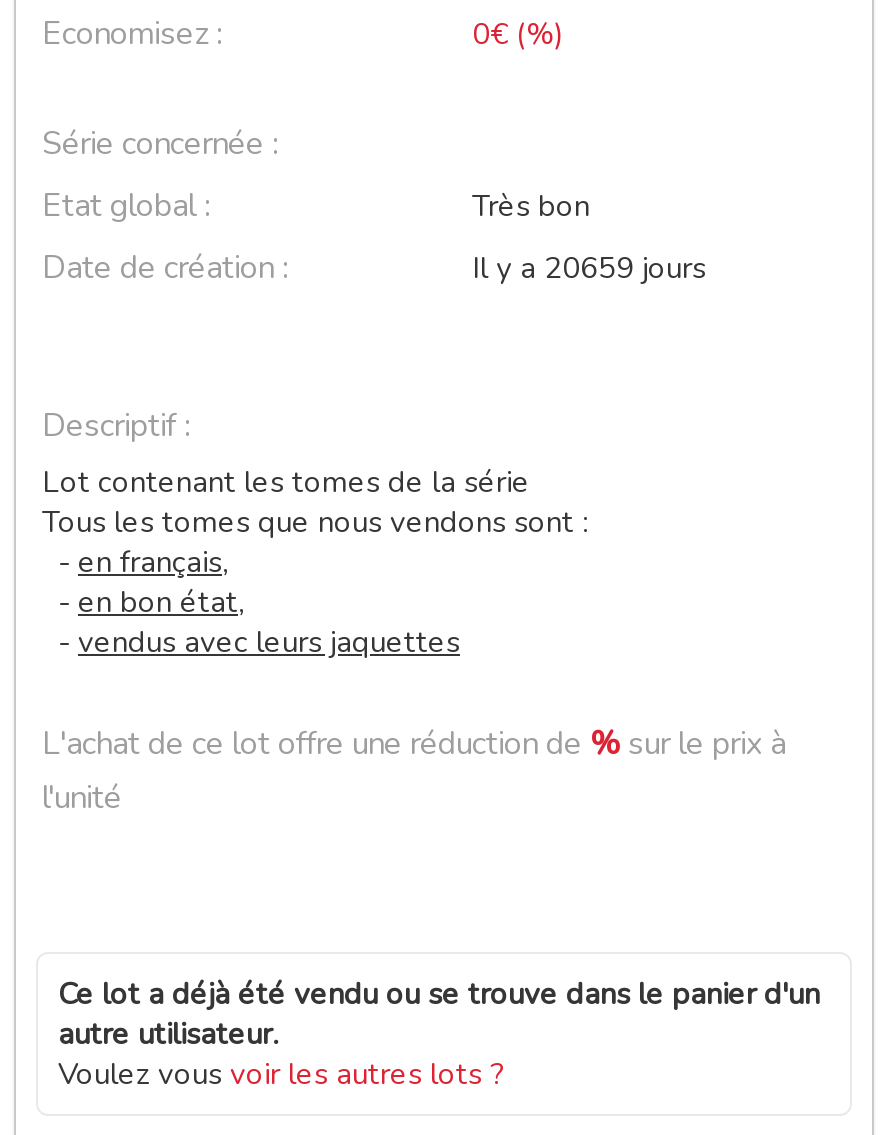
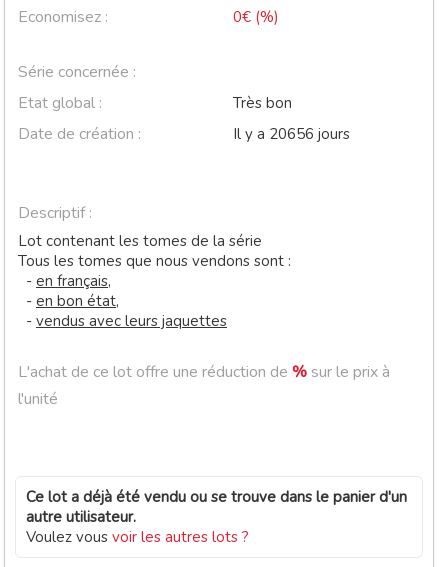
- Il y a 20659 jours
+ Il y a 20656 jours
